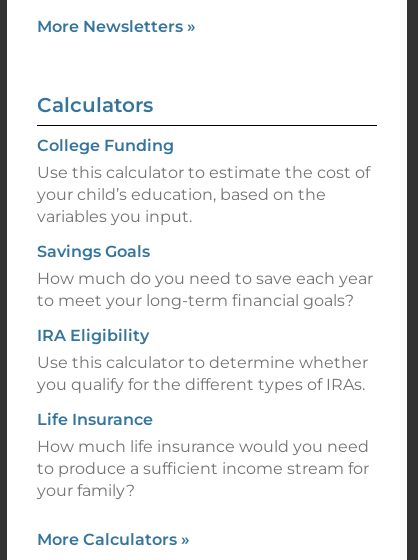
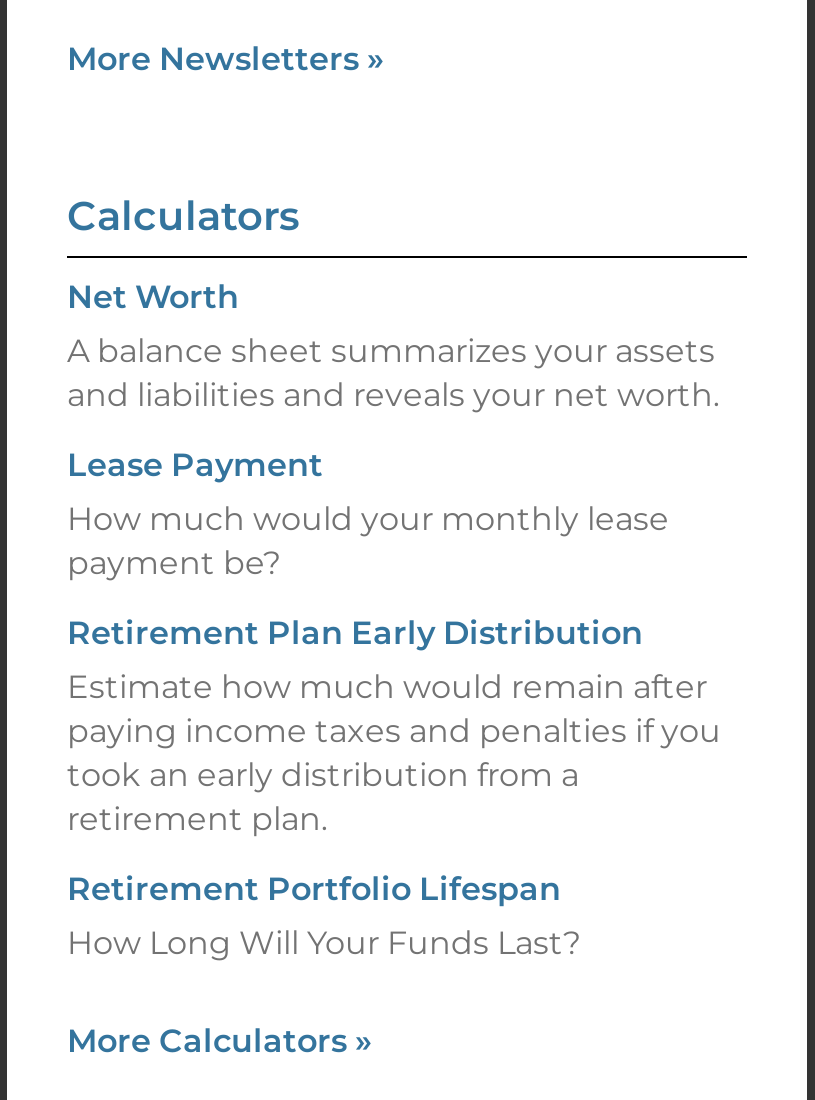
- College Funding
- Use this calculator to estimate the cost of
- your child’s education, based on the
- variables you input.
+ Net Worth
+ A balance sheet summarizes your assets
+ and liabilities and reveals your net worth.

- Savings Goals
- How much do you need to save each year
- to meet your long-term financial goals?
+ Lease Payment
+ How much would your monthly lease
+ payment be?

- IRA Eligibility
- Use this calculator to determine whether
- you qualify for the different types of IRAs.
+ Retirement Plan Early Distribution
+ Estimate how much would remain after
+ paying income taxes and penalties if you
+ took an early distribution from a
+ retirement plan.

- Life Insurance
- How much life insurance would you need
- to produce a sufficient income stream for
- your family?
+ Retirement Portfolio Lifespan
+ How Long Will Your Funds Last?
